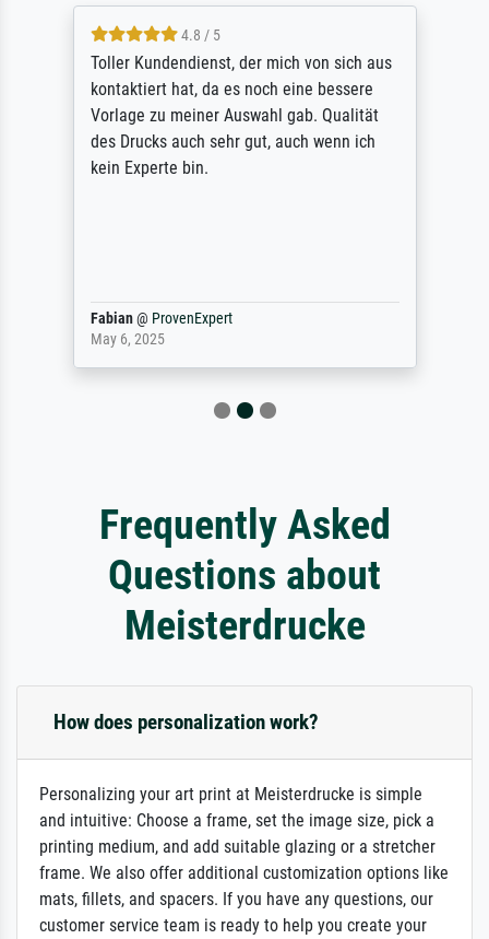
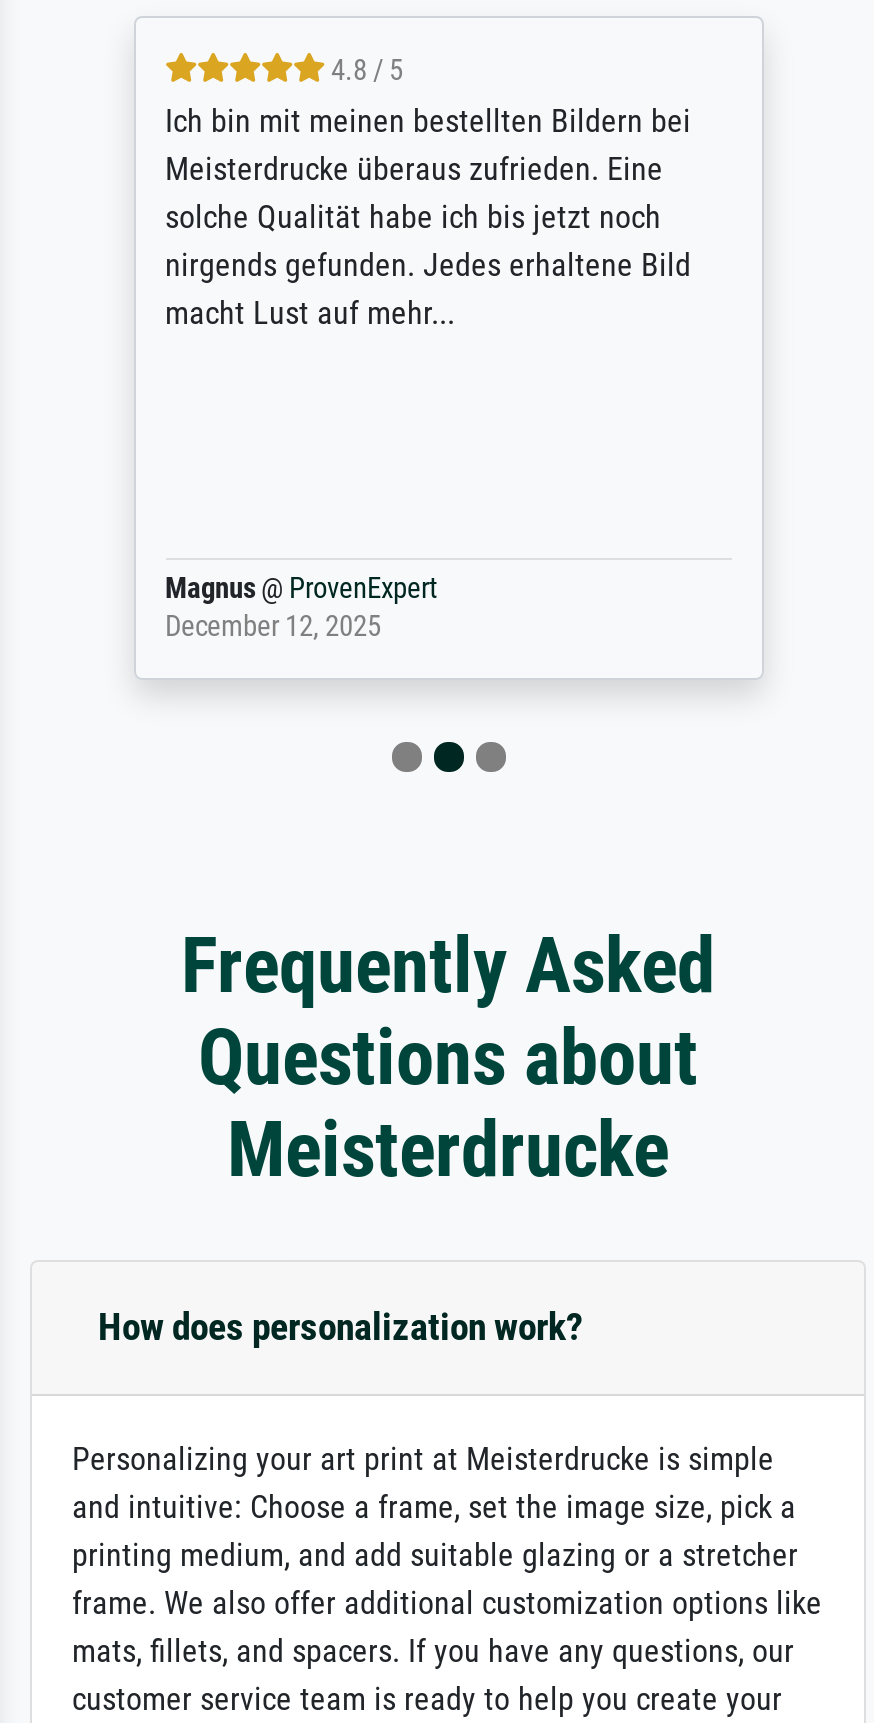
- Toller Kundendienst, der mich von sich aus
- kontaktiert hat, da es noch eine bessere
- Vorlage zu meiner Auswahl gab. Qualität
- des Drucks auch sehr gut, auch wenn ich
- kein Experte bin.
+ Ich bin mit meinen bestellten Bildern bei
+ Meisterdrucke überaus zufrieden. Eine
+ solche Qualität habe ich bis jetzt noch
+ nirgends gefunden. Jedes erhaltene Bild
+ macht Lust auf mehr...

- Fabian @ ProvenExpert
- May 6, 2025
+ Magnus @ ProvenExpert
+ December 12, 2025
